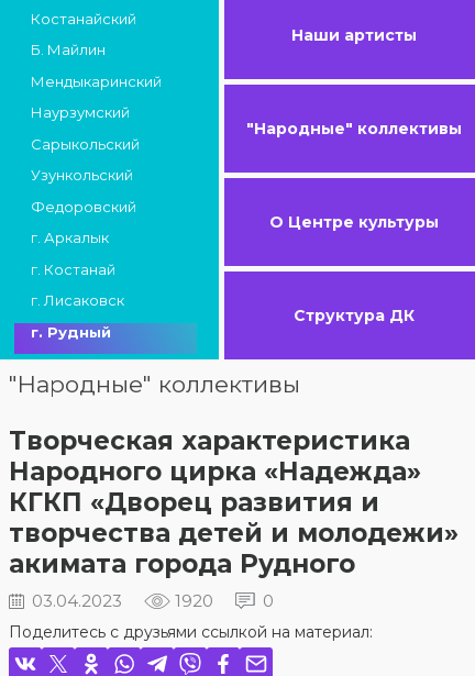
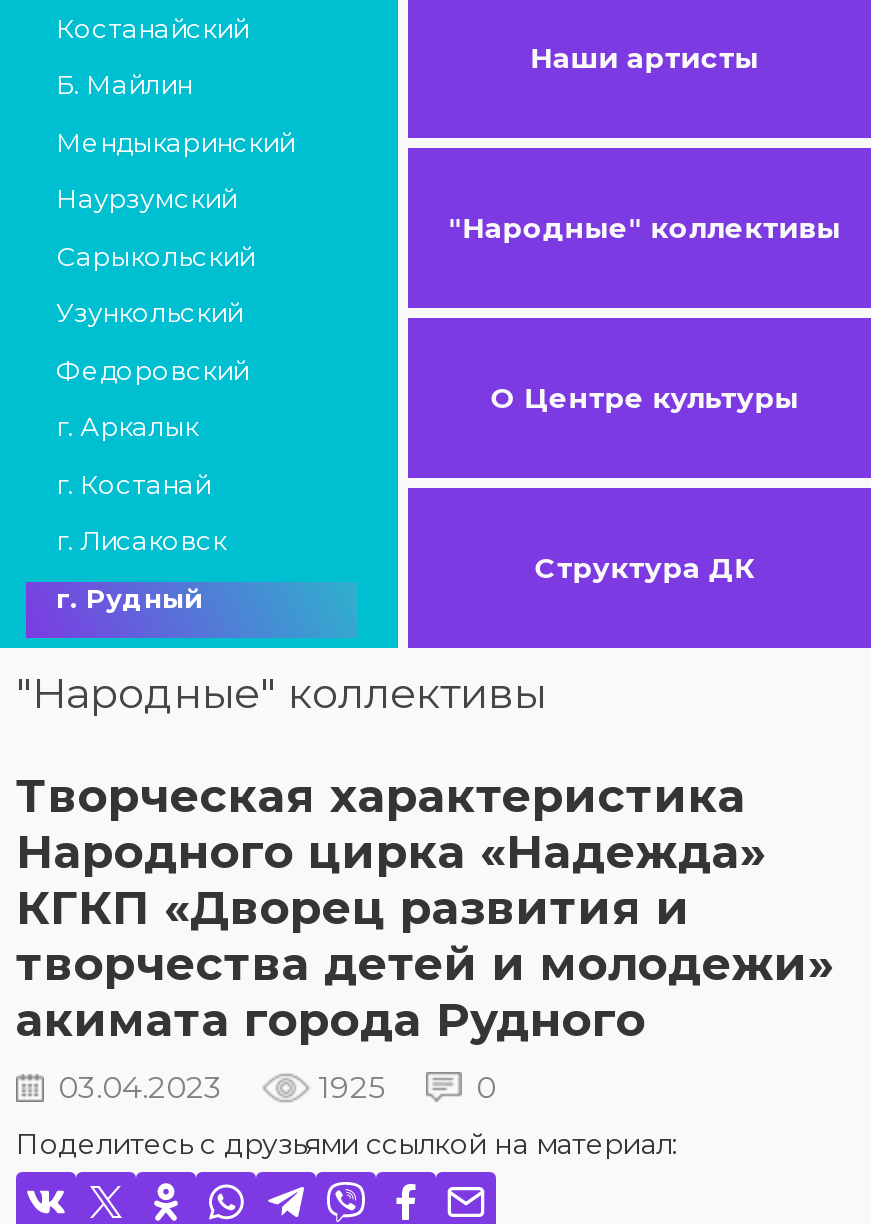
- 1920
+ 1925
